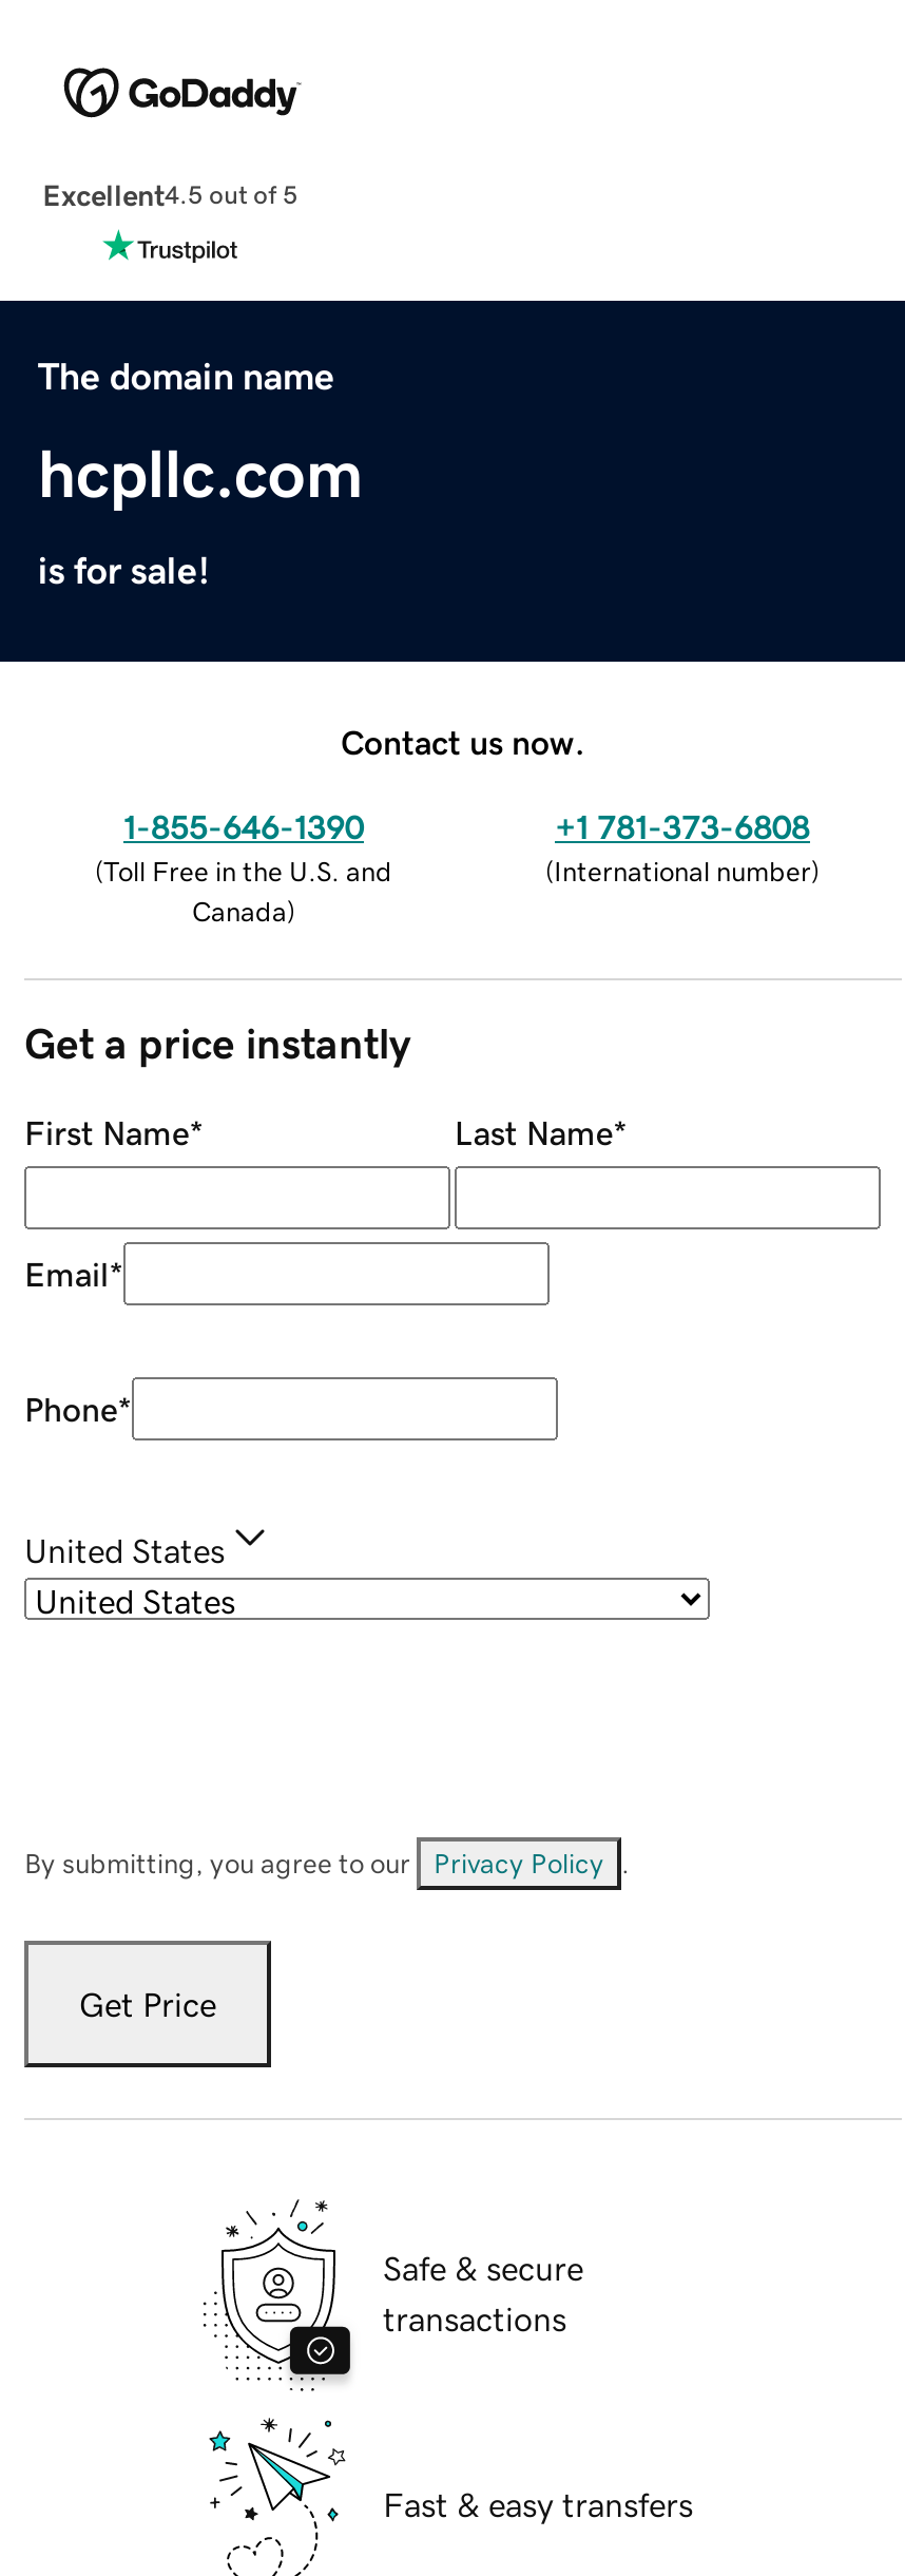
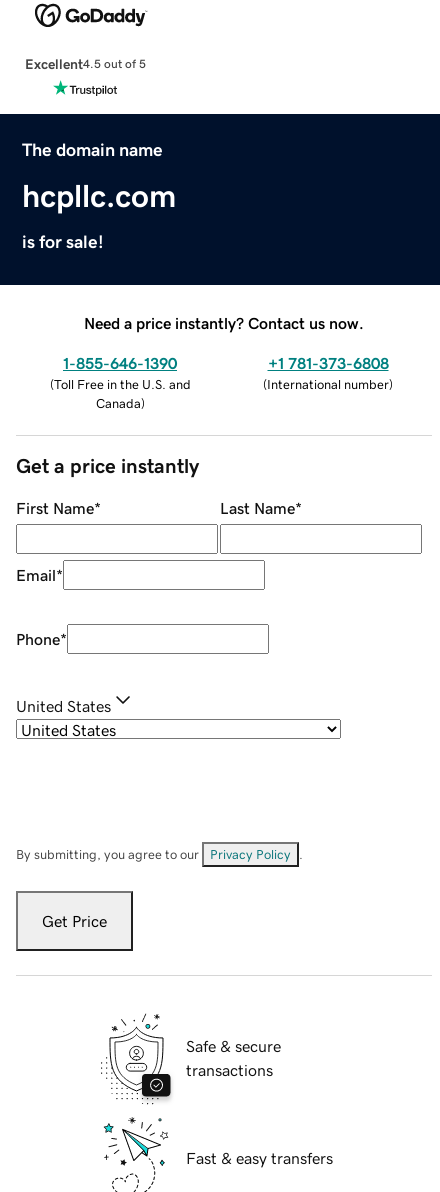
- Contact us now.
+ Need a price instantly? Contact us now.
